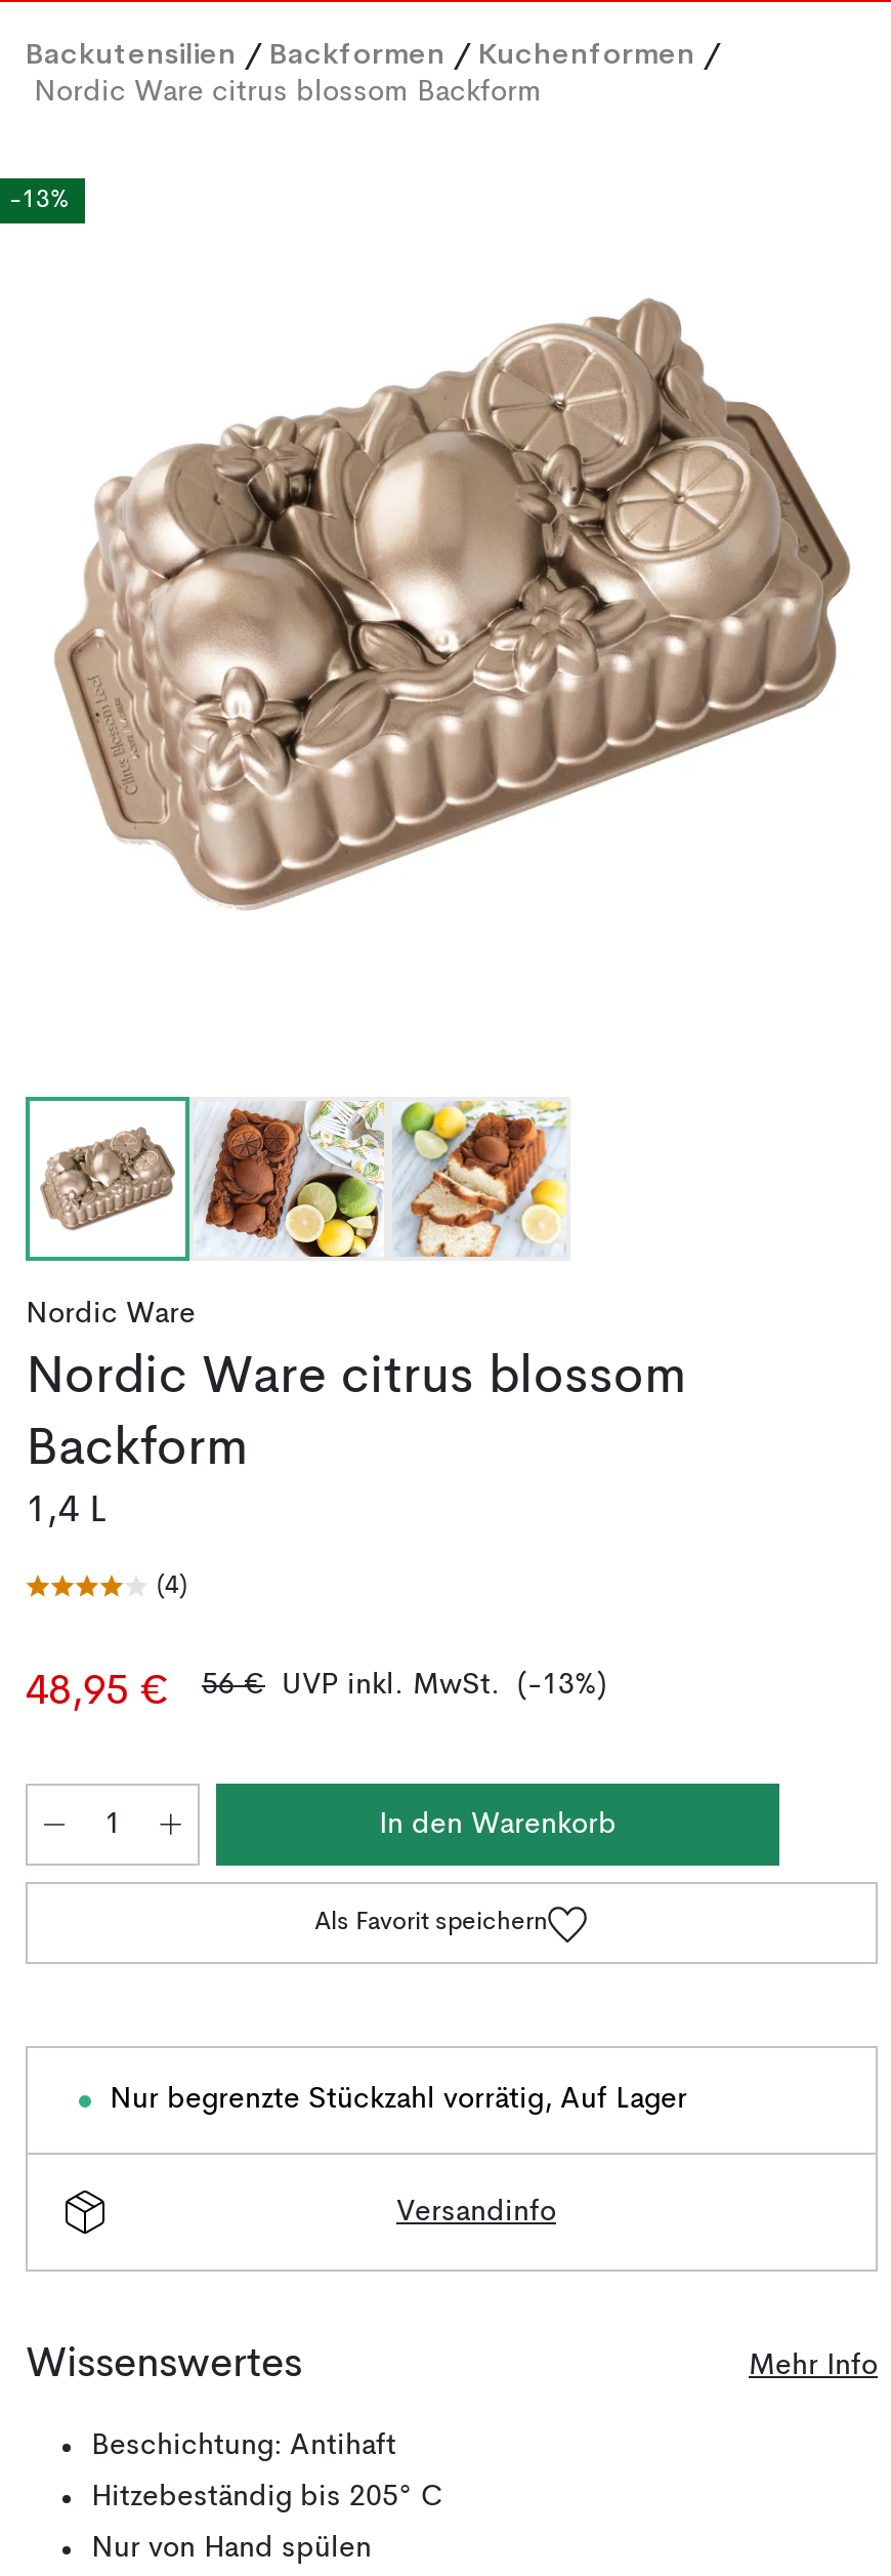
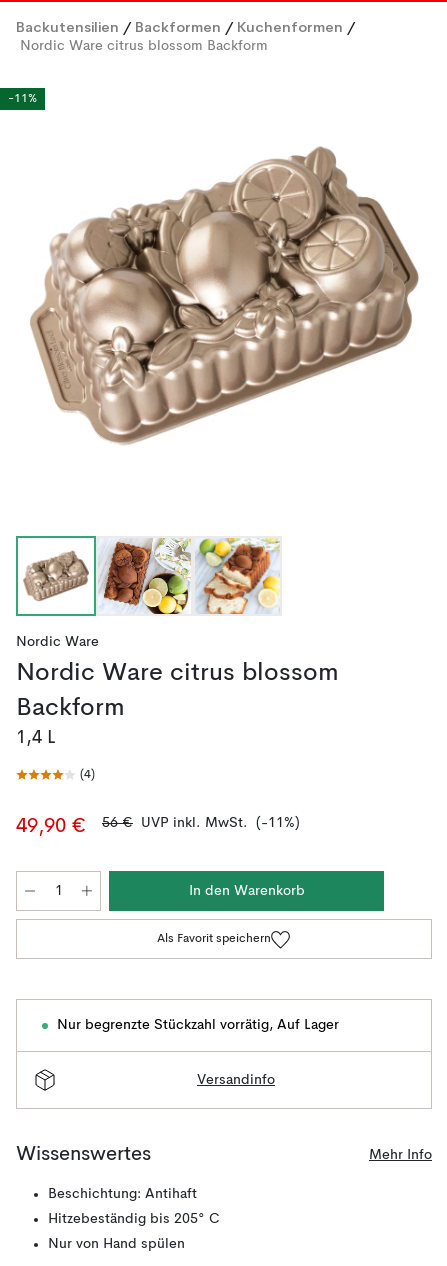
- -13%
+ -11%

- 48,95 €
+ 49,90 €

- 56 € UVP inkl. MwSt. (-13%)
+ 56 € UVP inkl. MwSt. (-11%)
